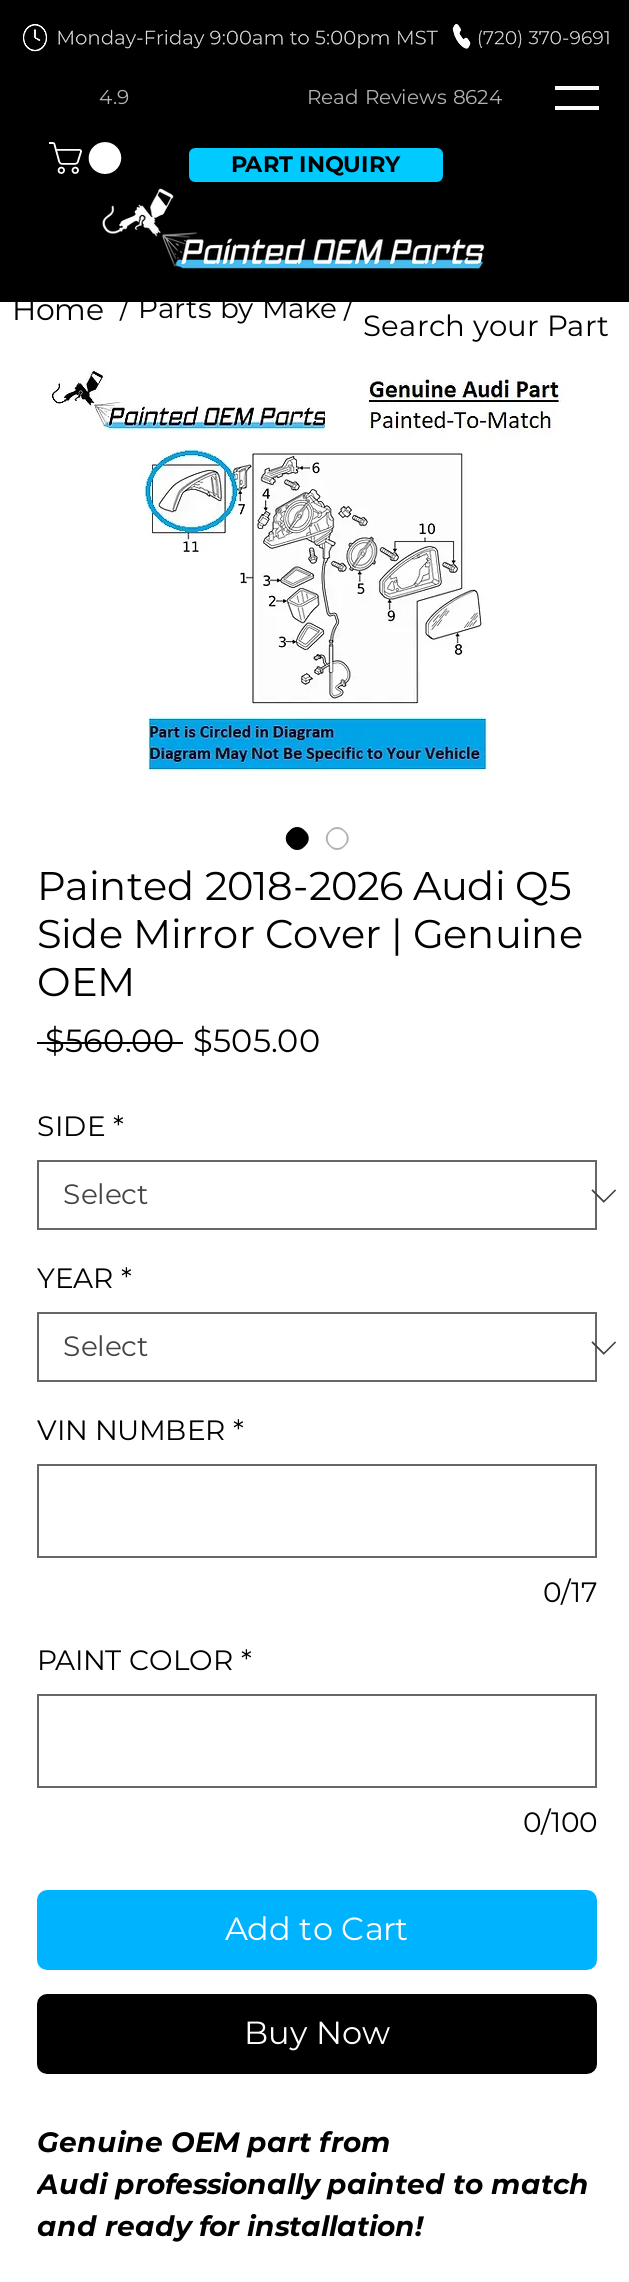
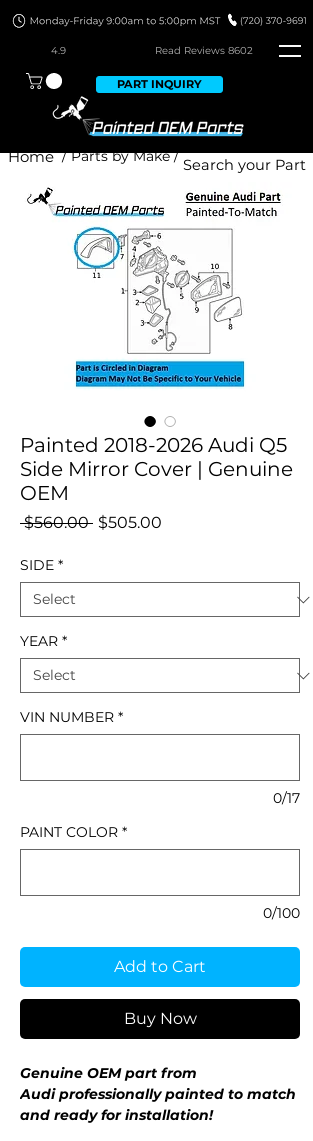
- Read Reviews 8624
+ Read Reviews 8602
